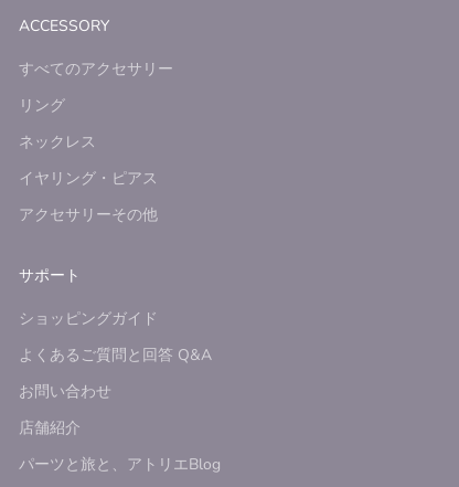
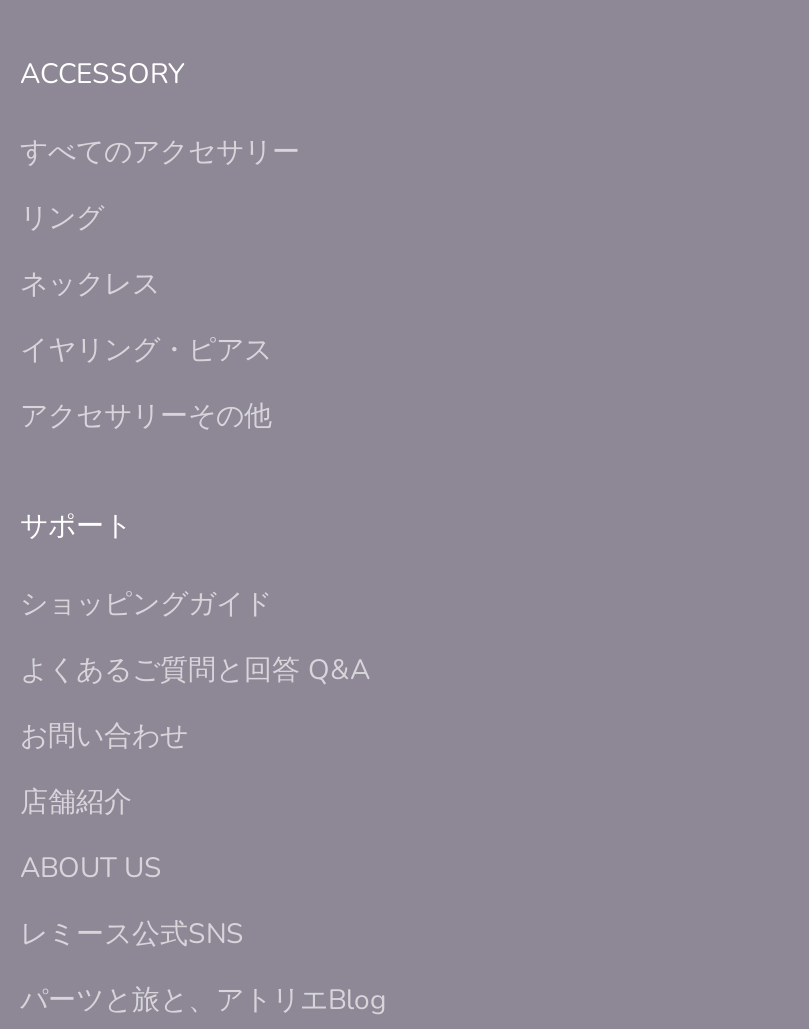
+ ABOUT US
+ レミース公式SNS
